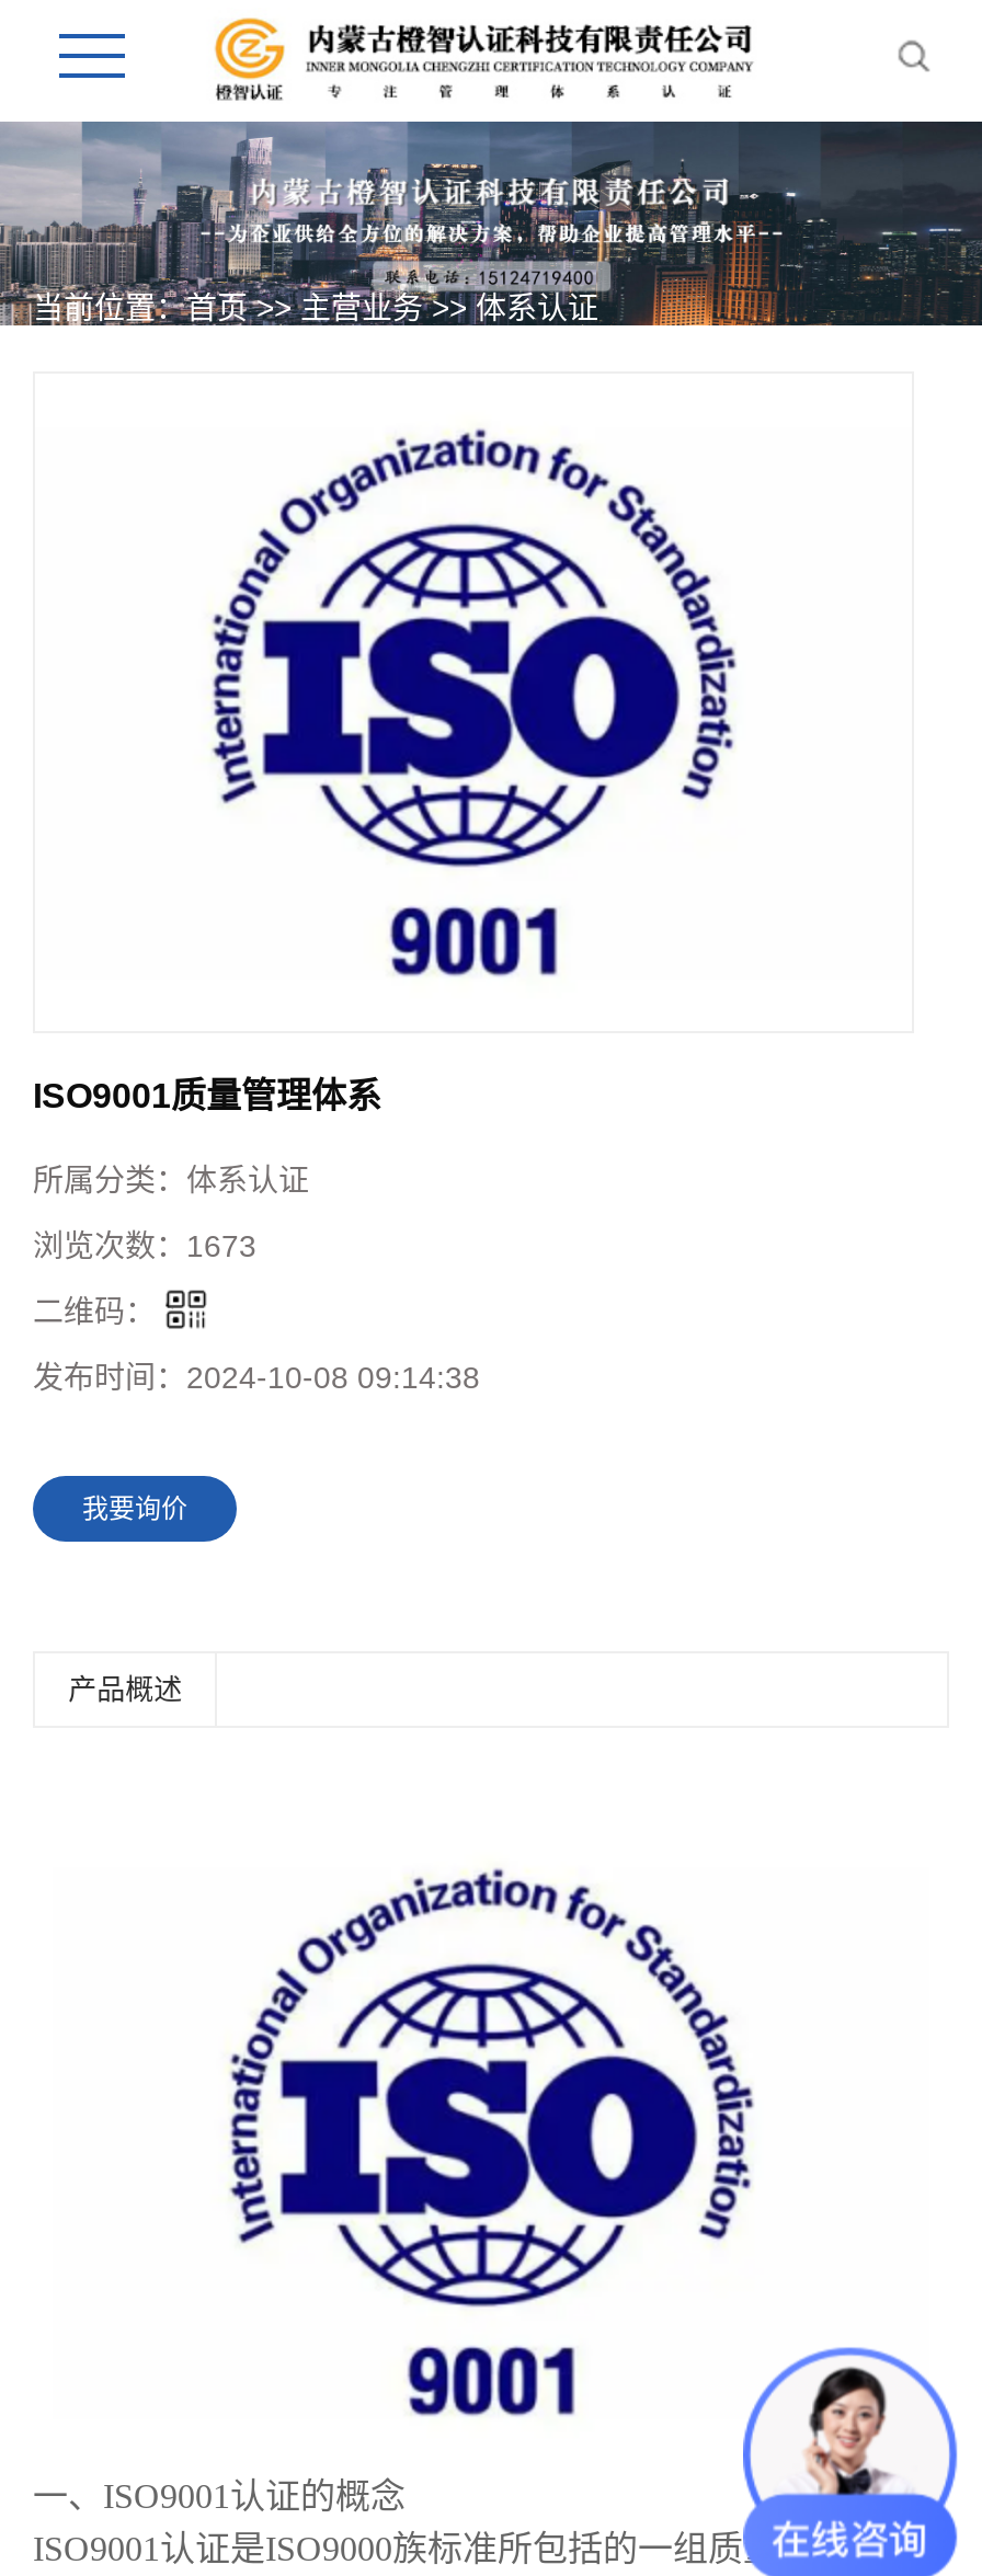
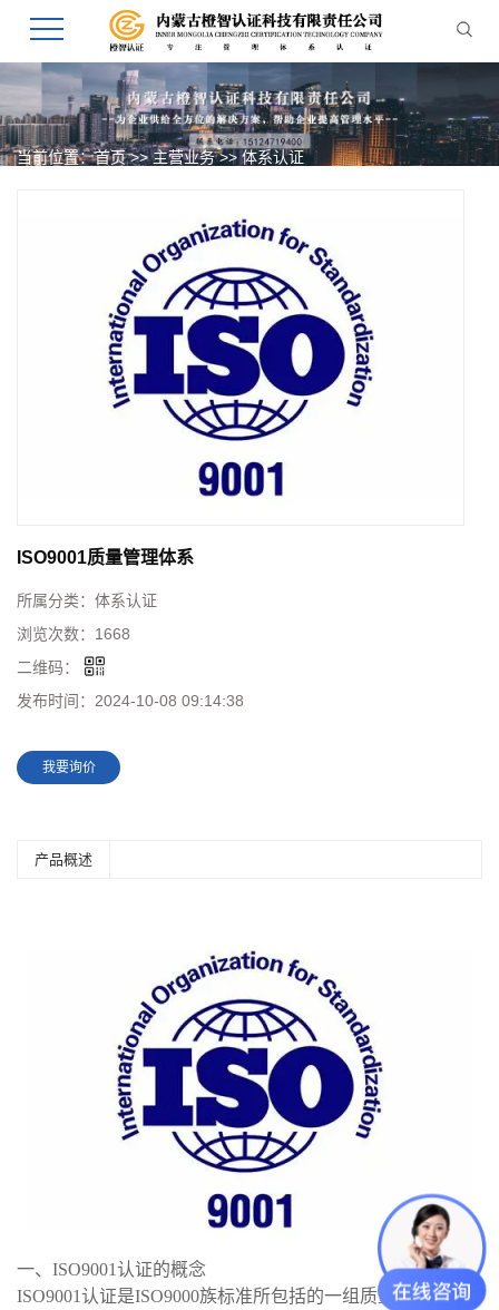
- 浏览次数：1673
+ 浏览次数：1668
